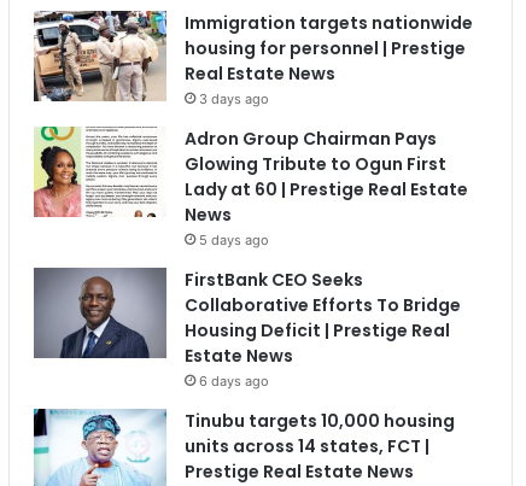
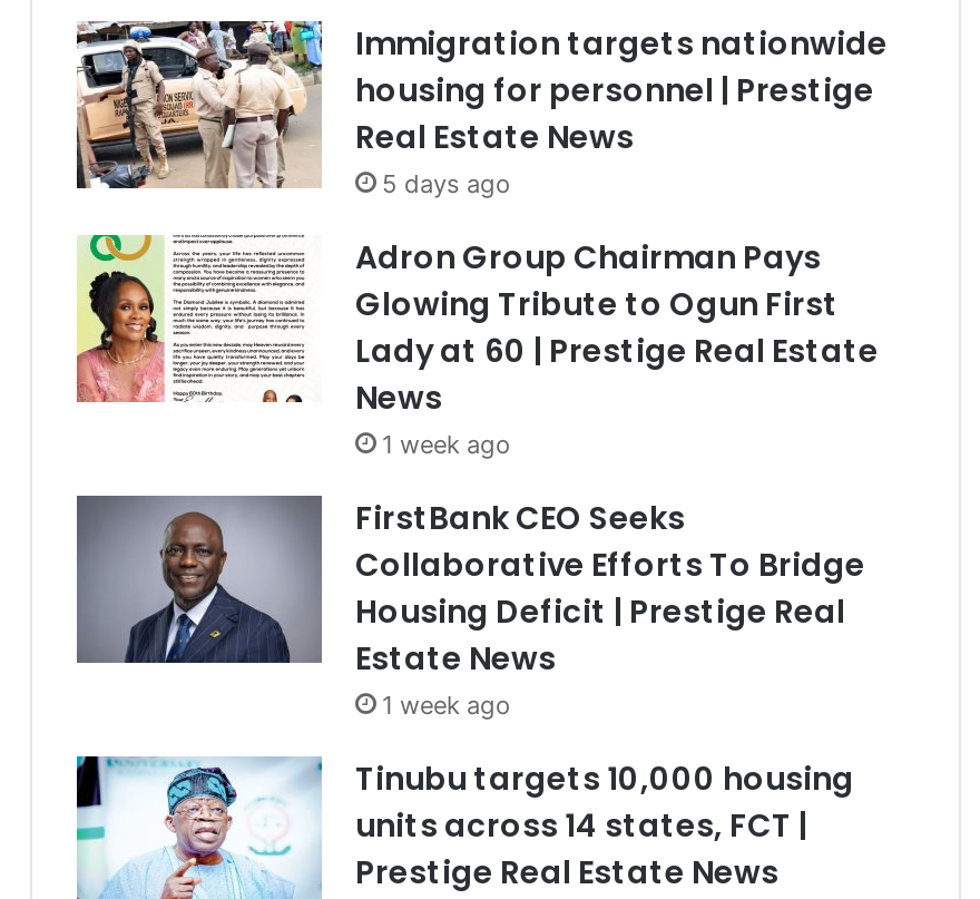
- 3 days ago
+ 5 days ago

- 5 days ago
+ 1 week ago

- 6 days ago
+ 1 week ago
